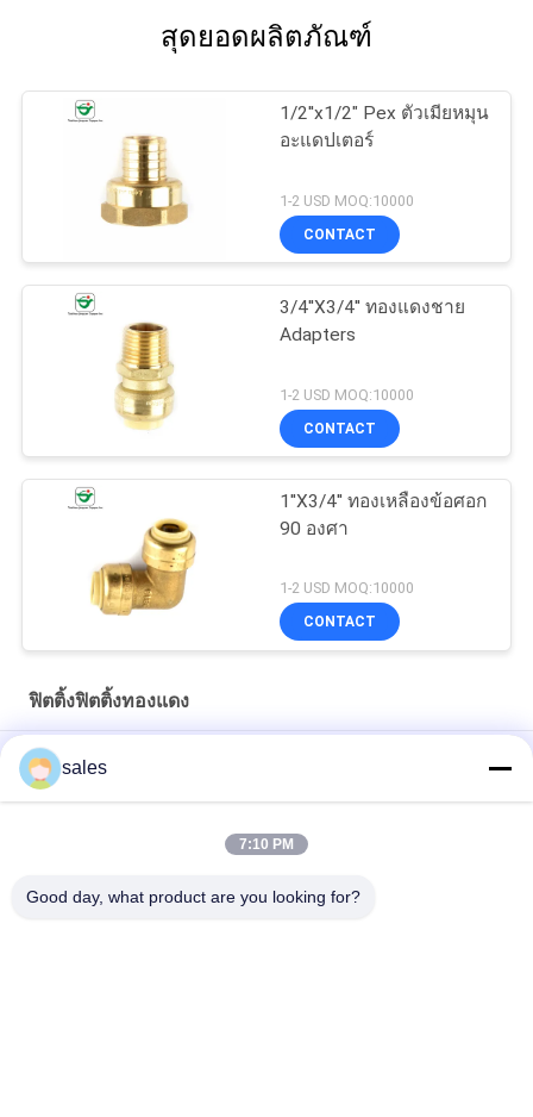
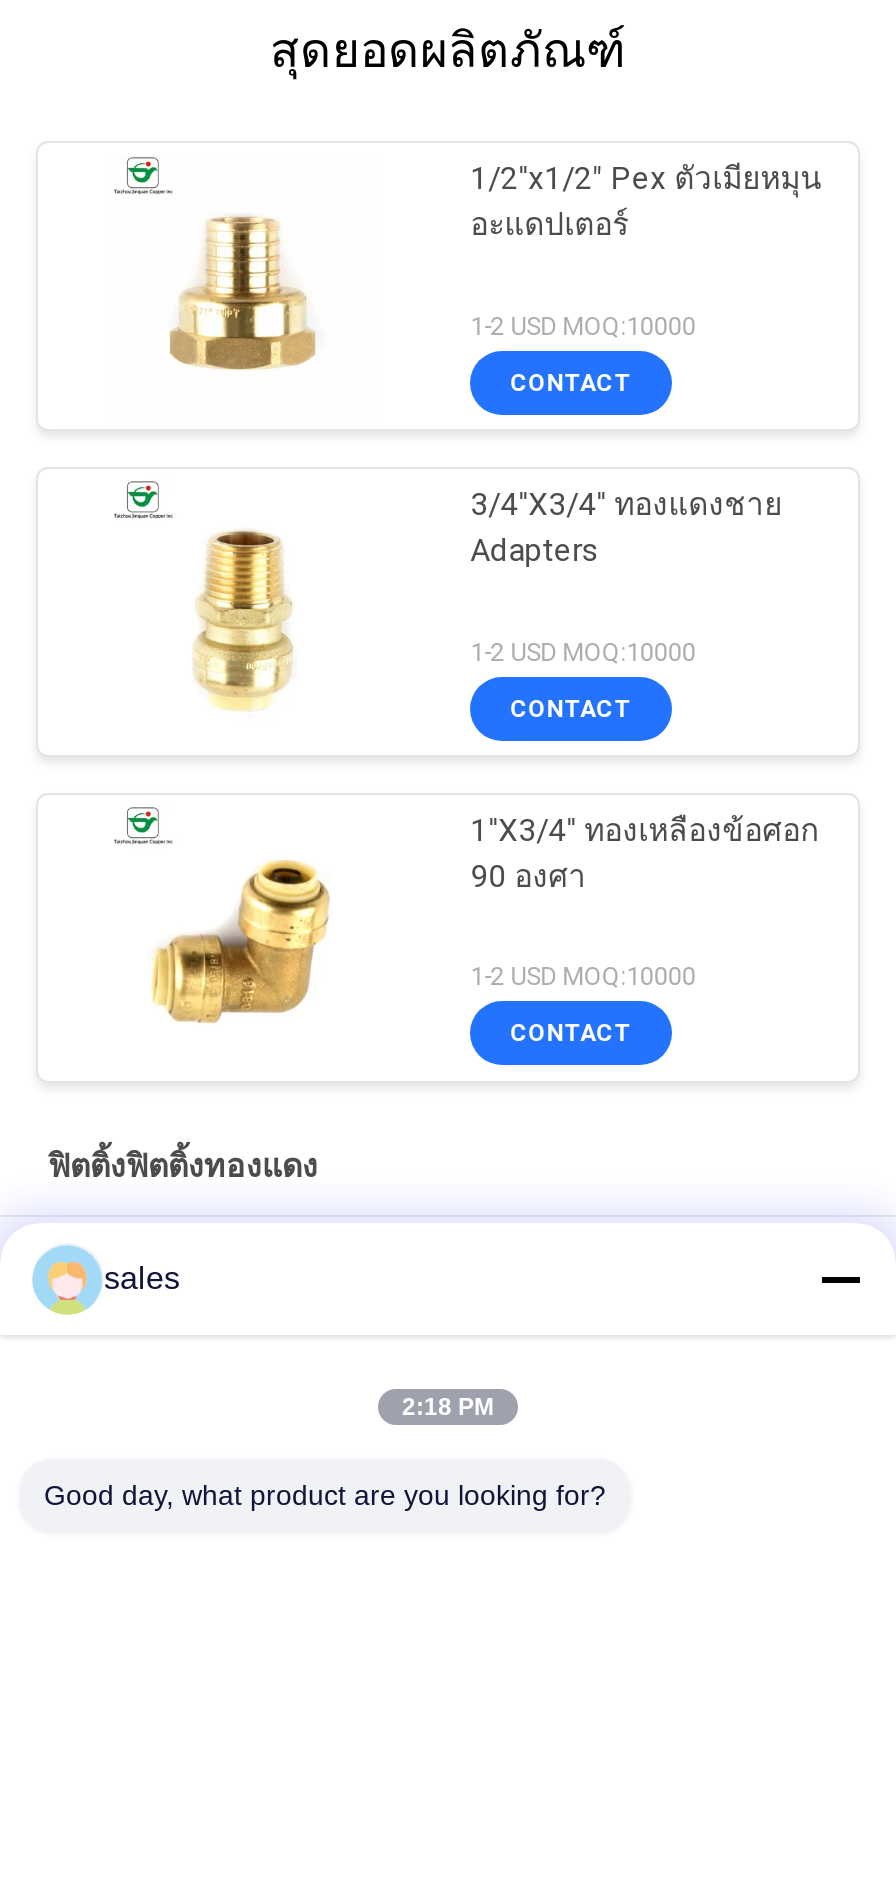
- 7:10 PM
+ 2:18 PM
